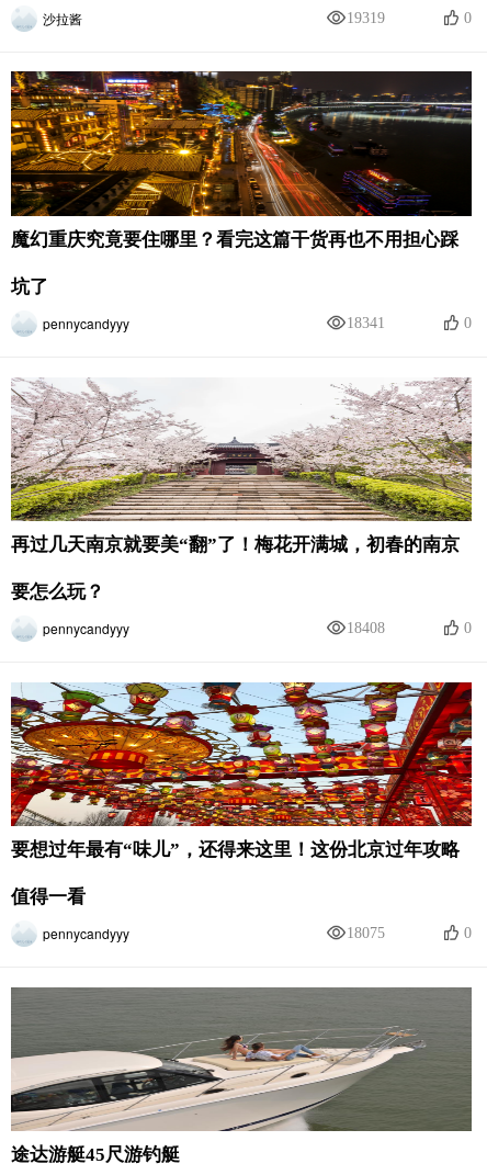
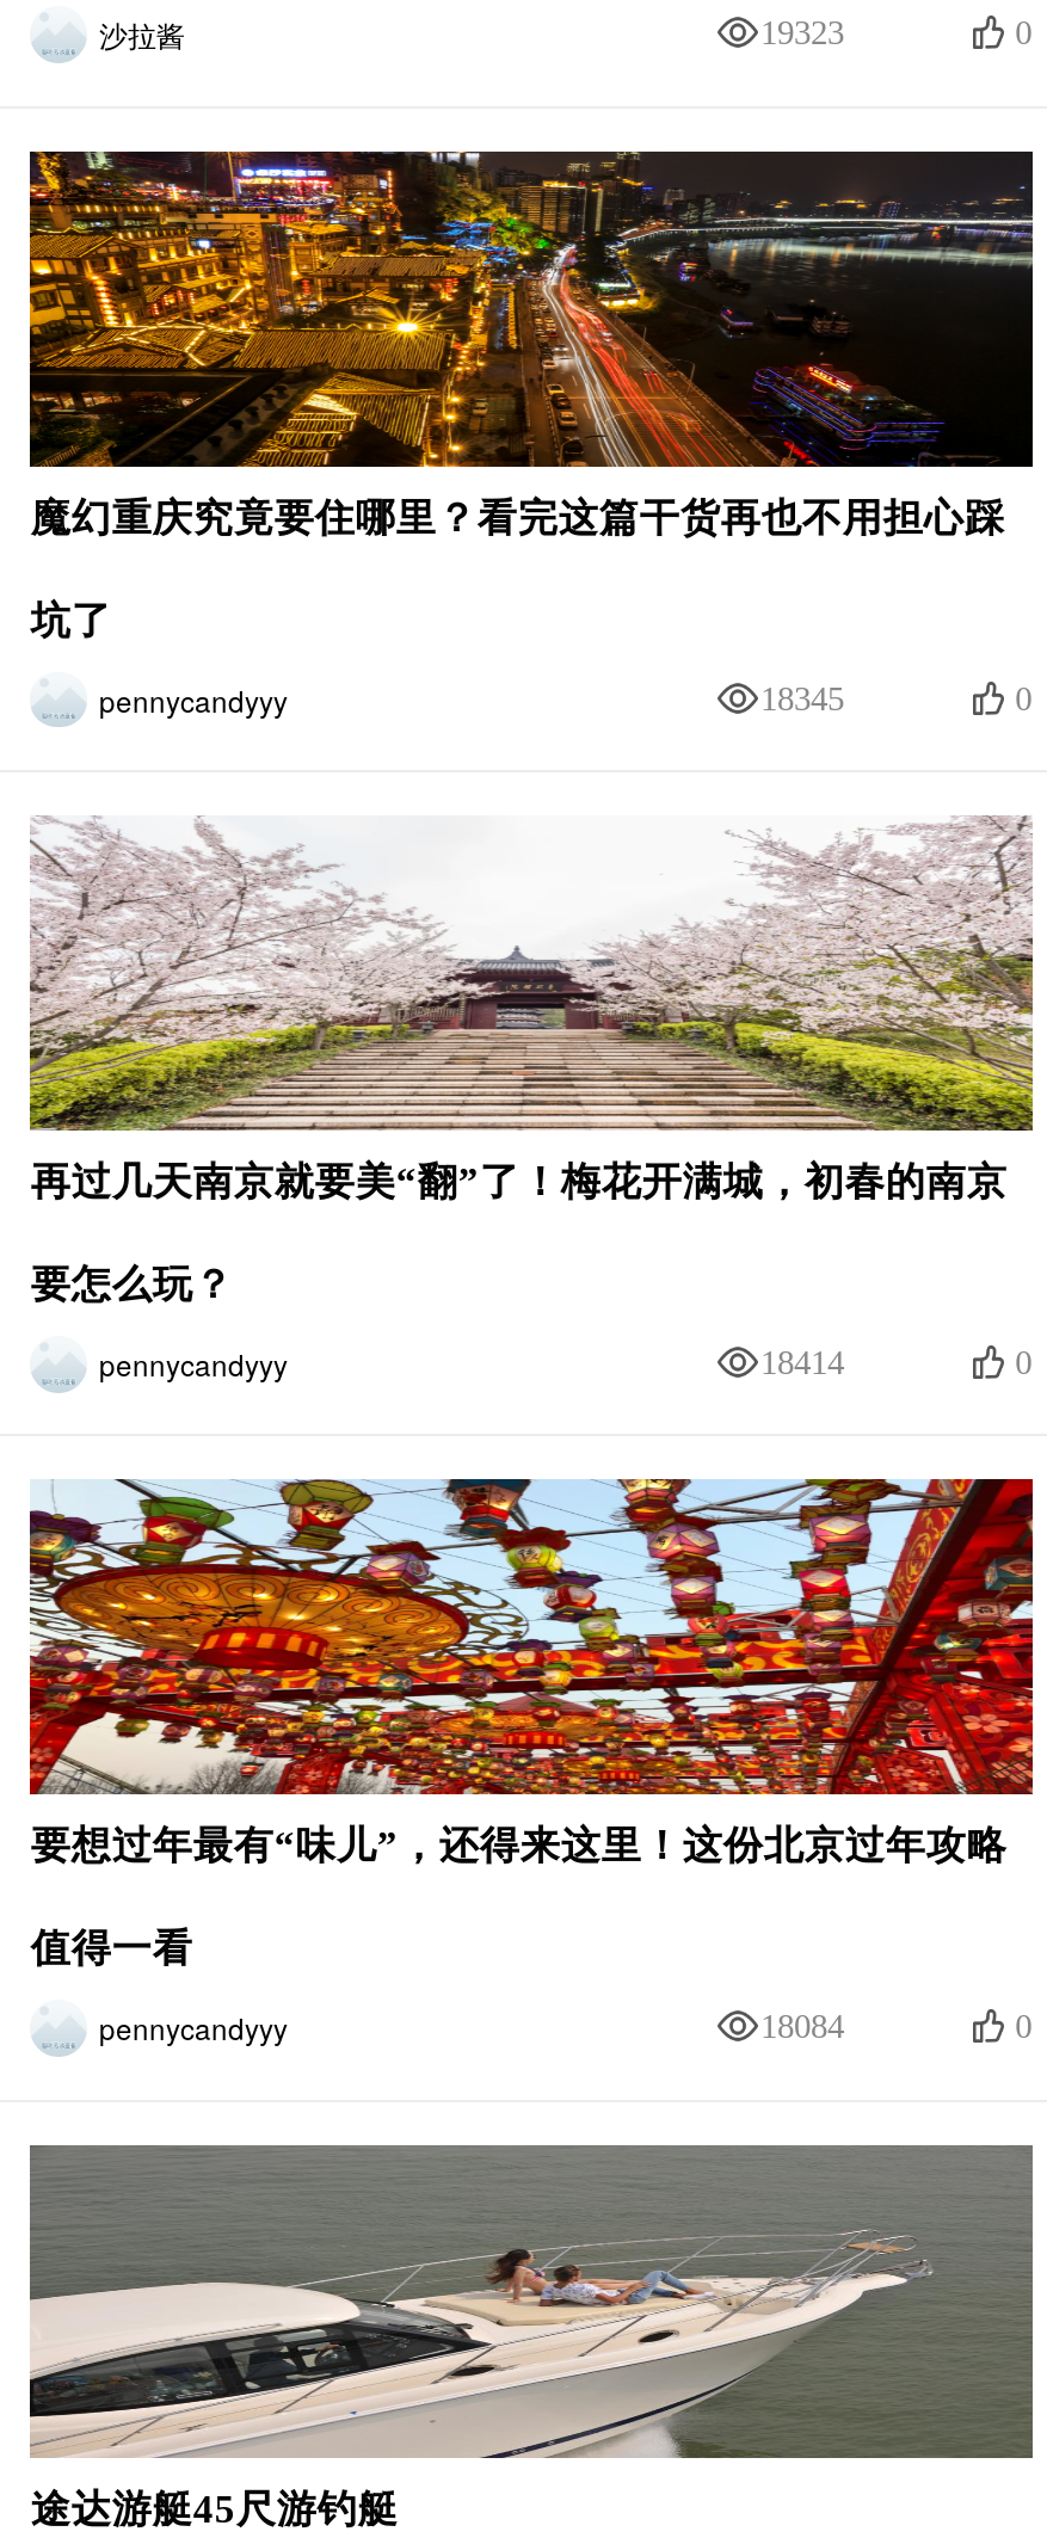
- 19319
+ 19323

- 18341
+ 18345

- 18408
+ 18414

- 18075
+ 18084
